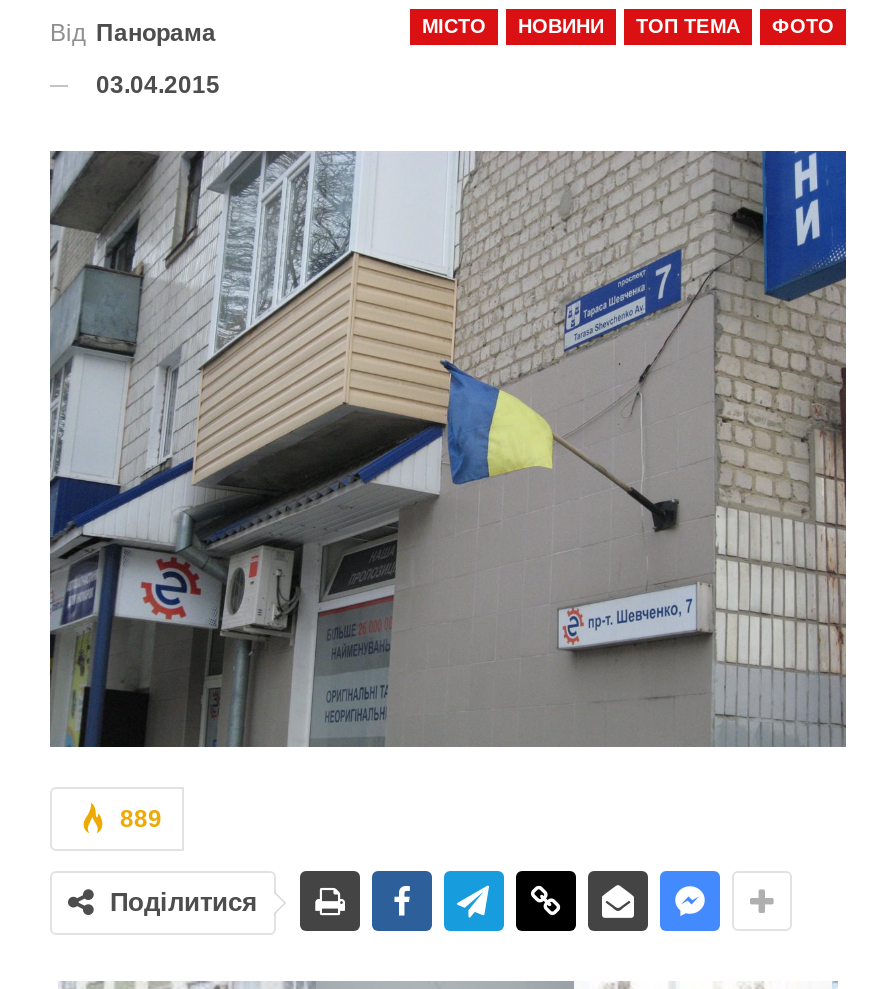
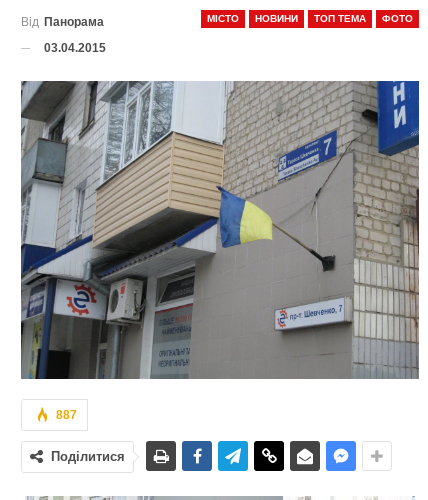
- 889
+ 887
